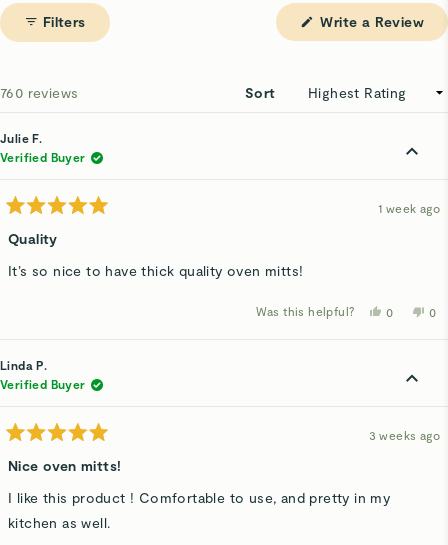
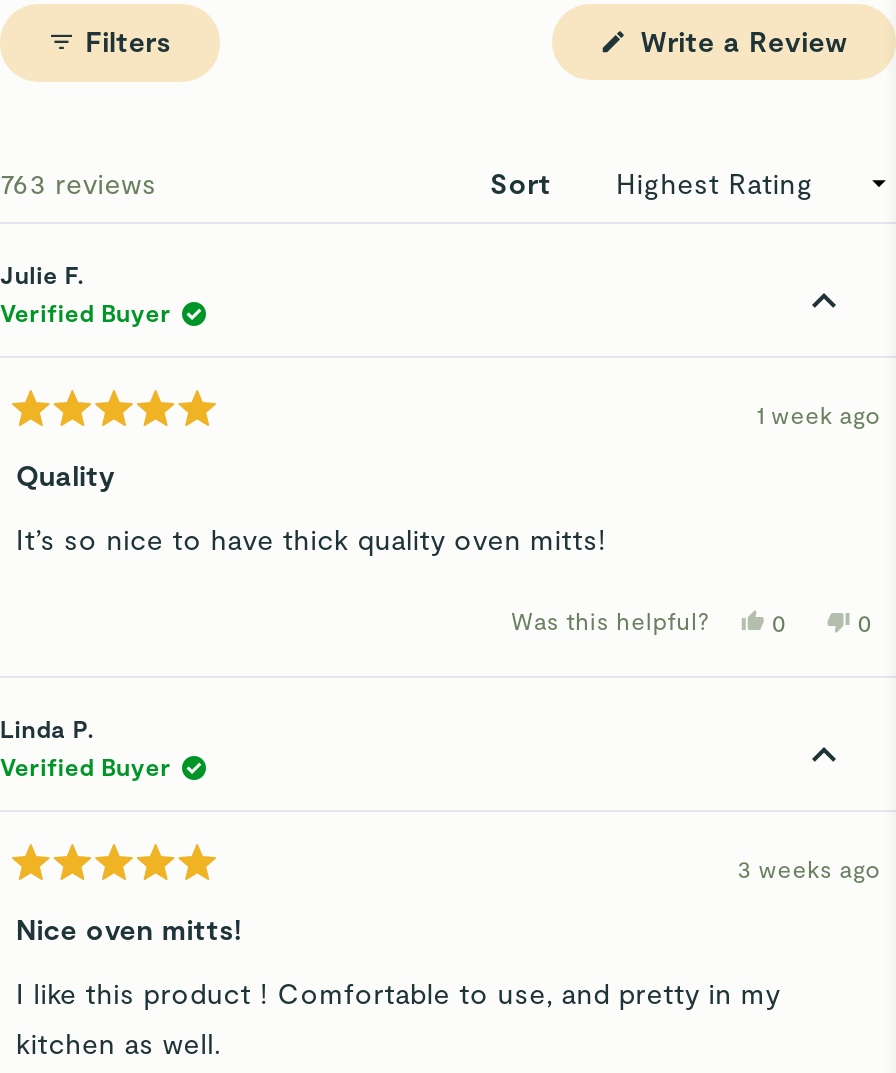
- 760 reviews
+ 763 reviews
